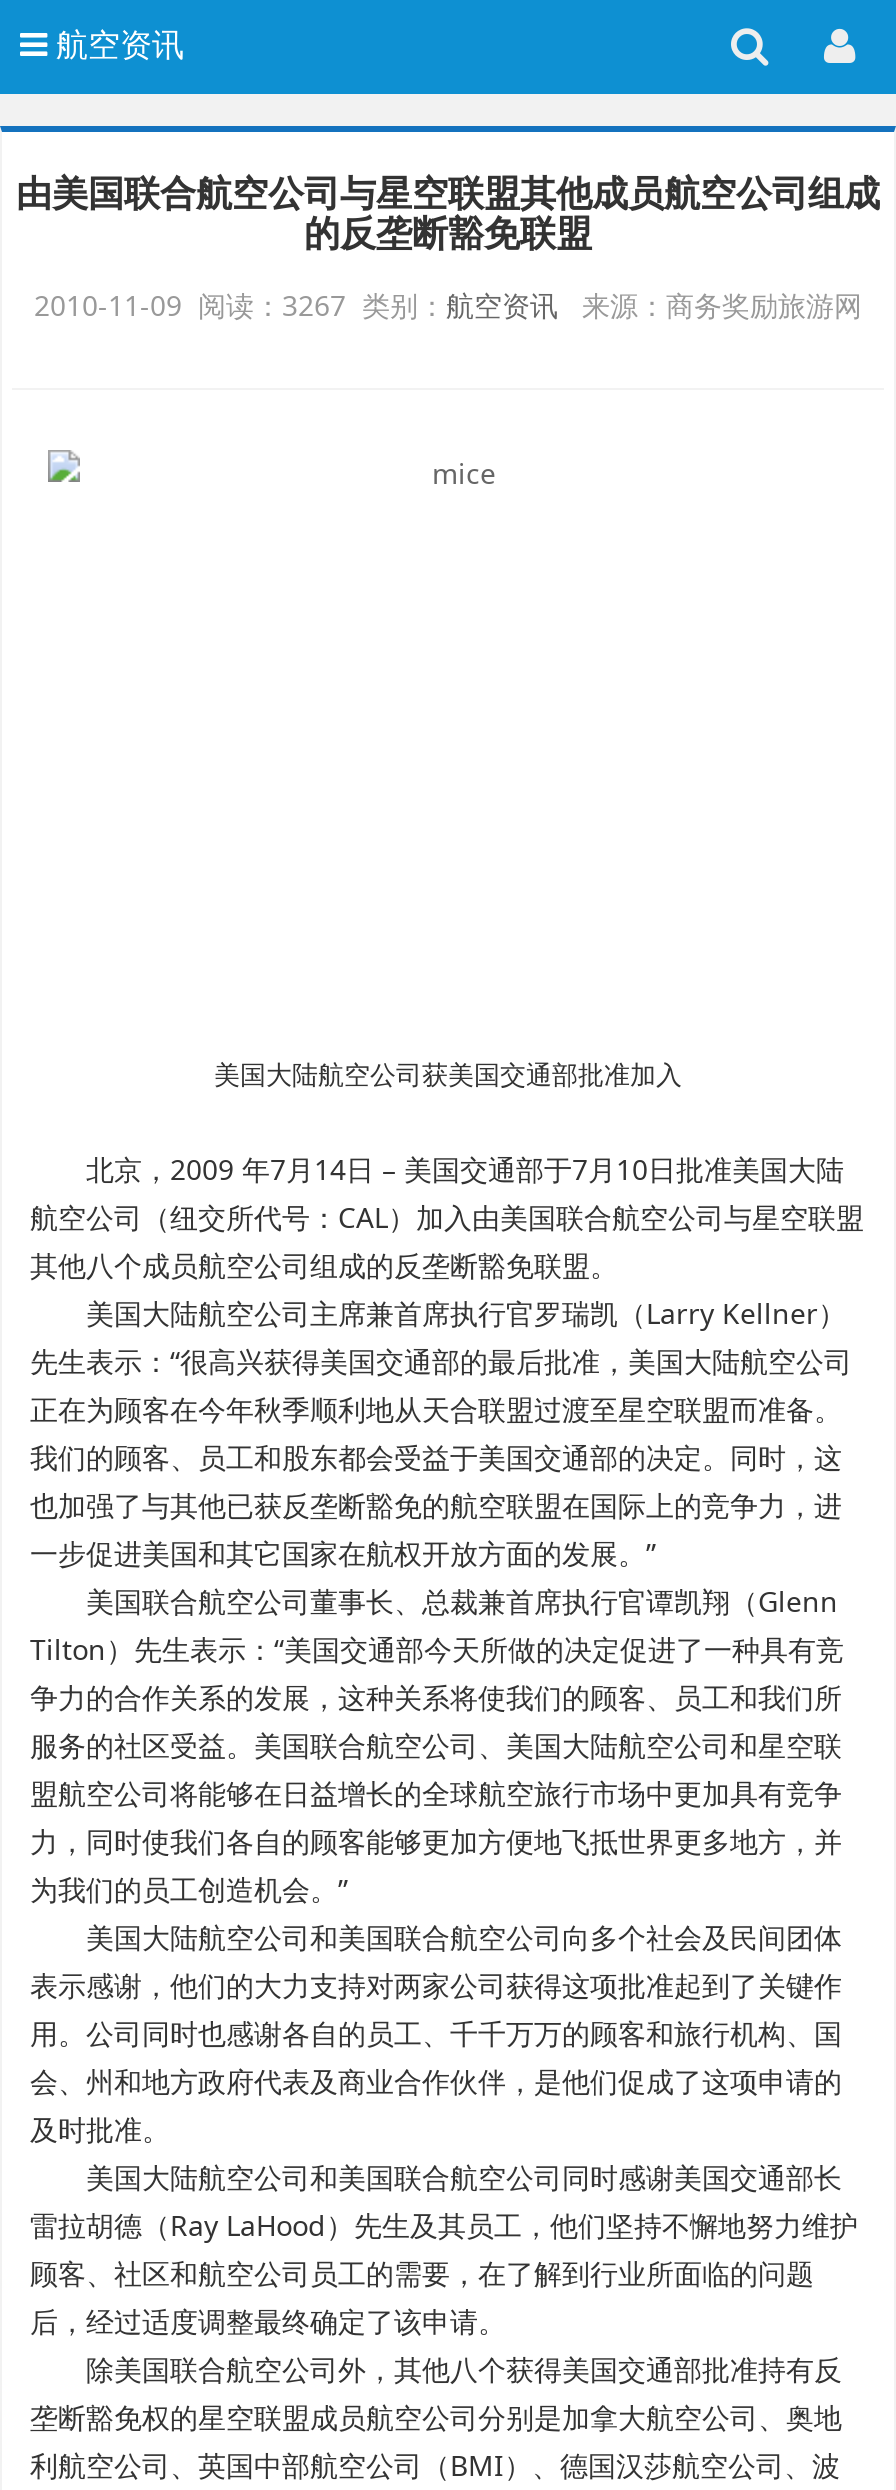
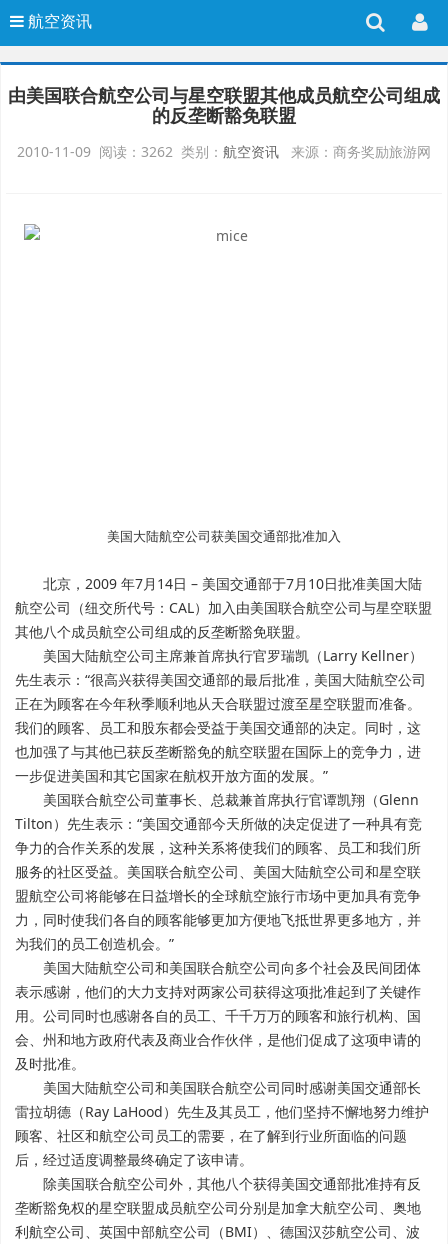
- 2010-11-09 阅读：3267 类别：航空资讯来源：商务奖励旅游网
+ 2010-11-09 阅读：3262 类别：航空资讯来源：商务奖励旅游网
